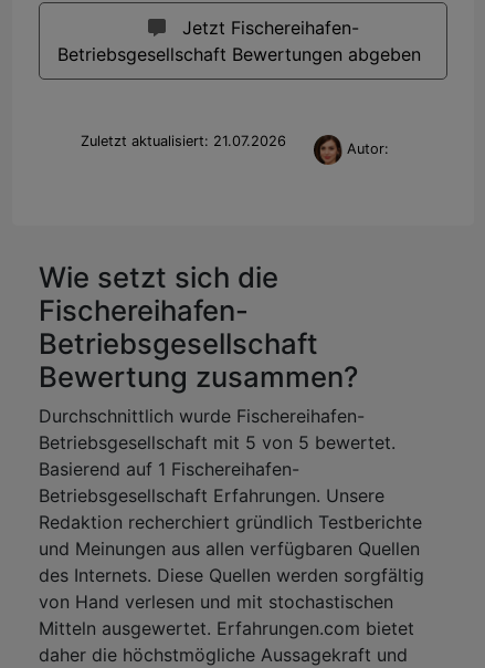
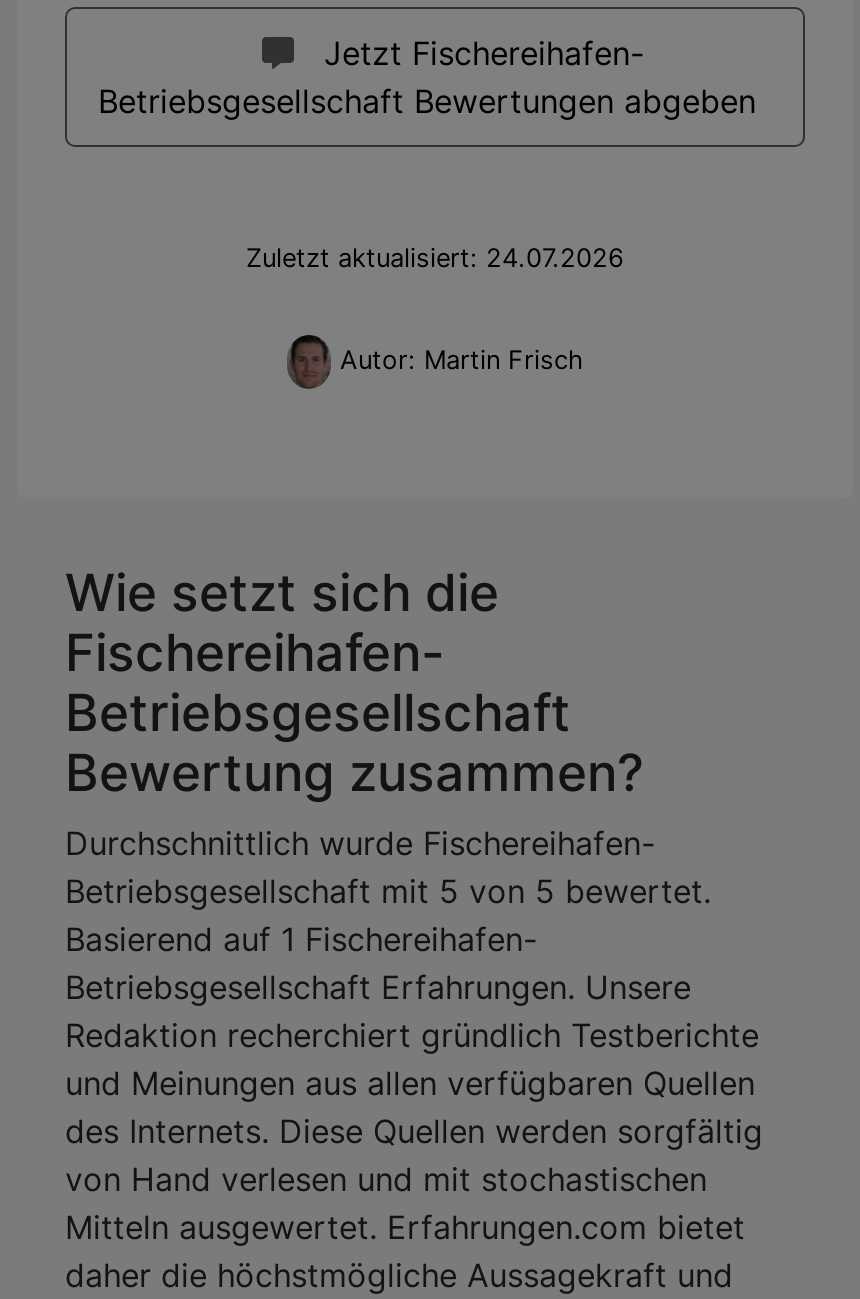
- Zuletzt aktualisiert: 21.07.2026
- Autor:
+ Zuletzt aktualisiert: 24.07.2026
+ Autor: Martin Frisch
